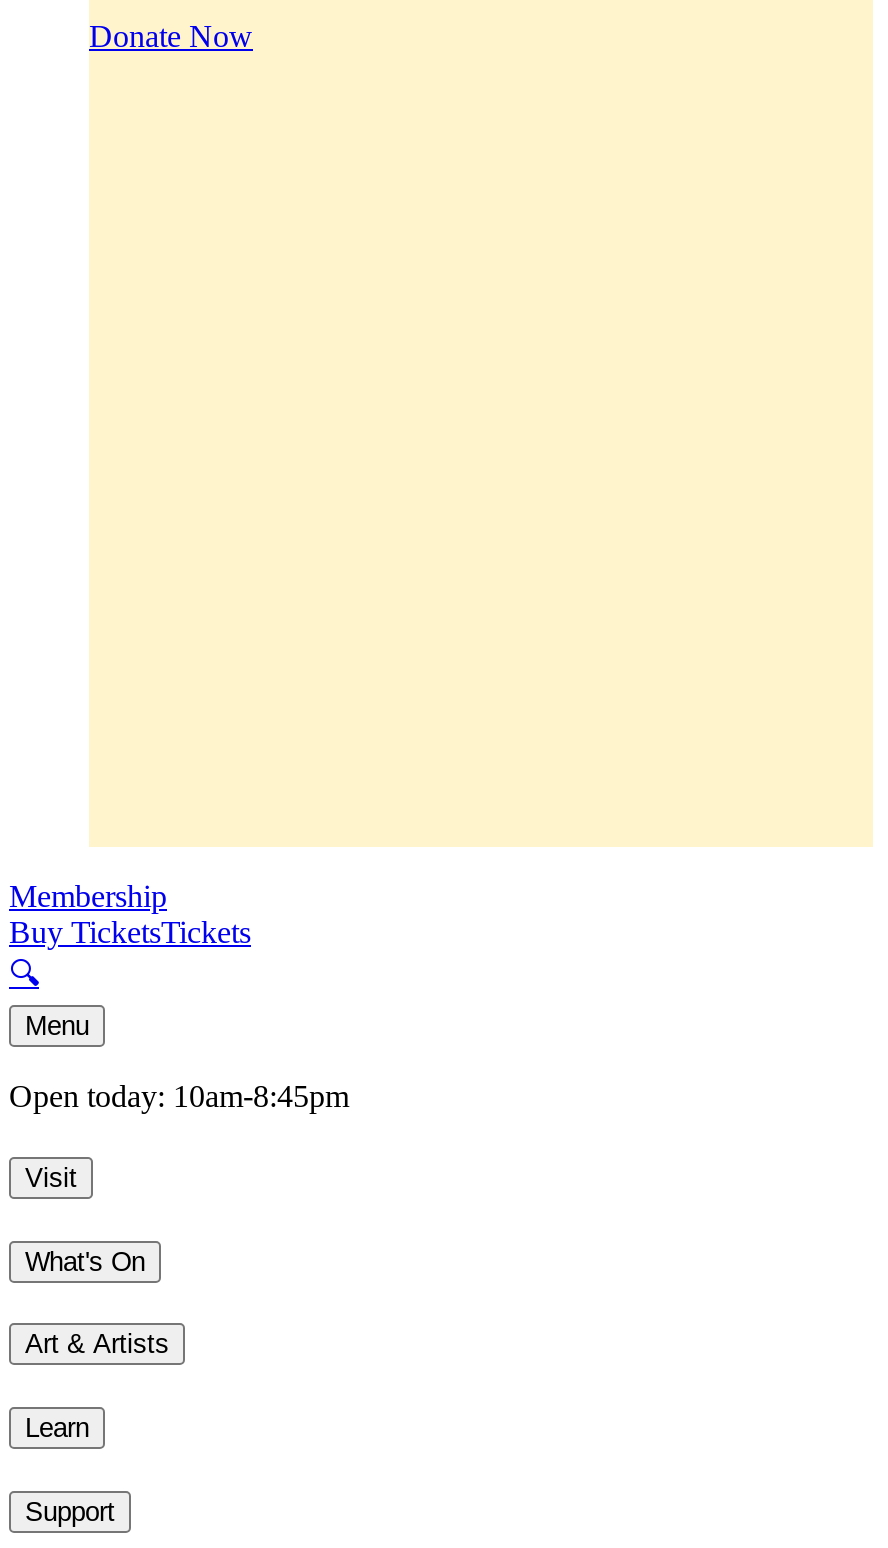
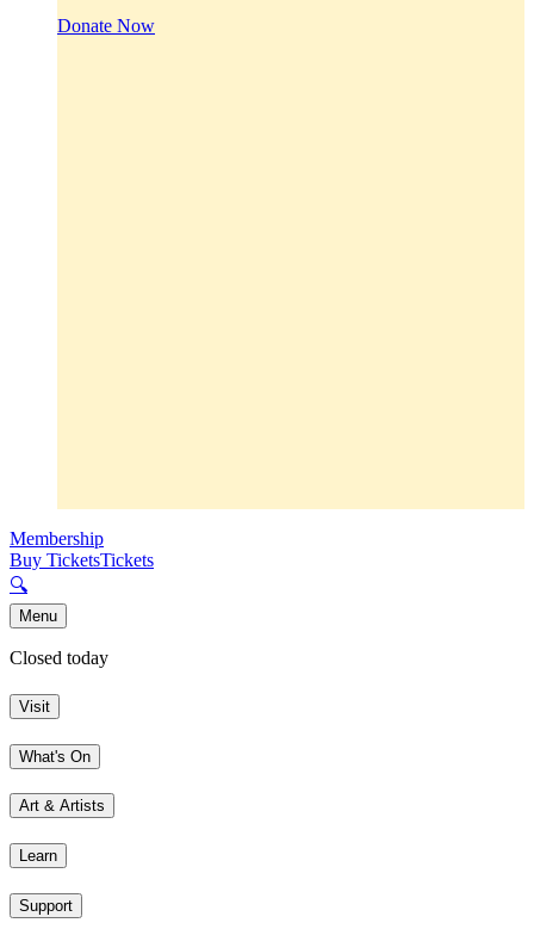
- Open today: 10am-8:45pm
+ Closed today
